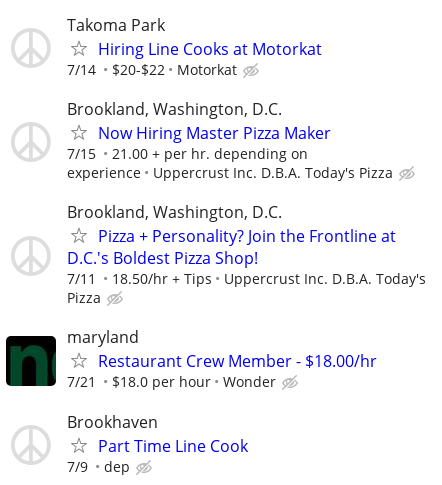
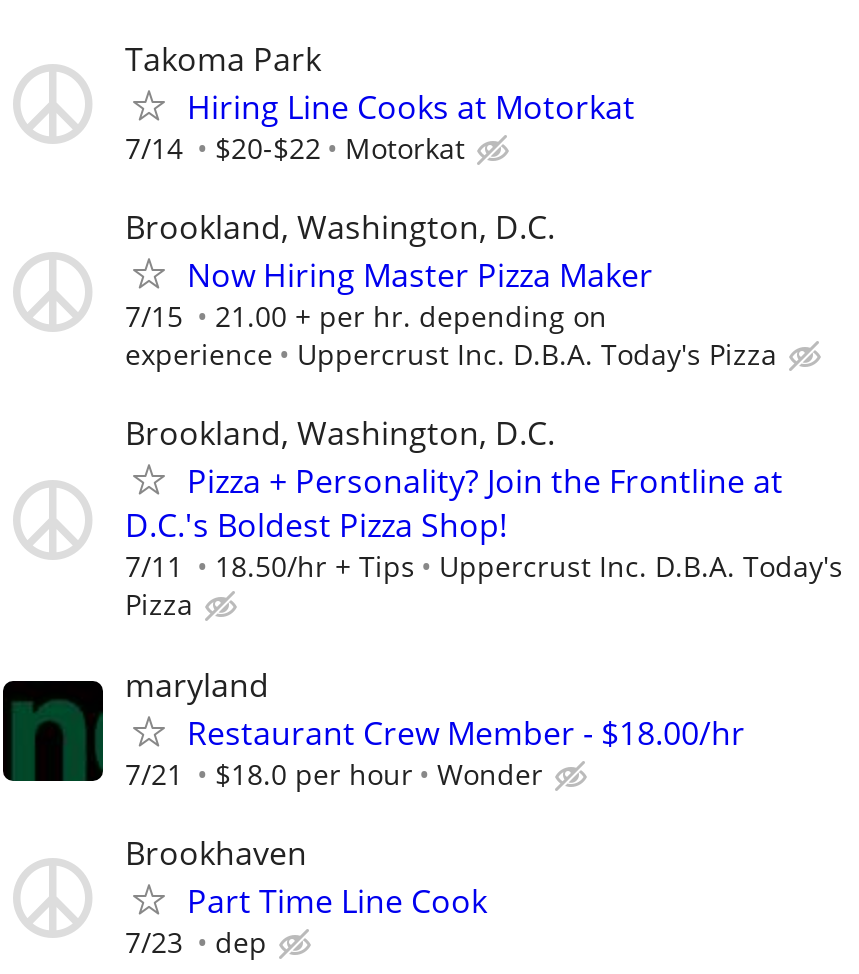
- 7/9 dep
+ 7/23 dep
